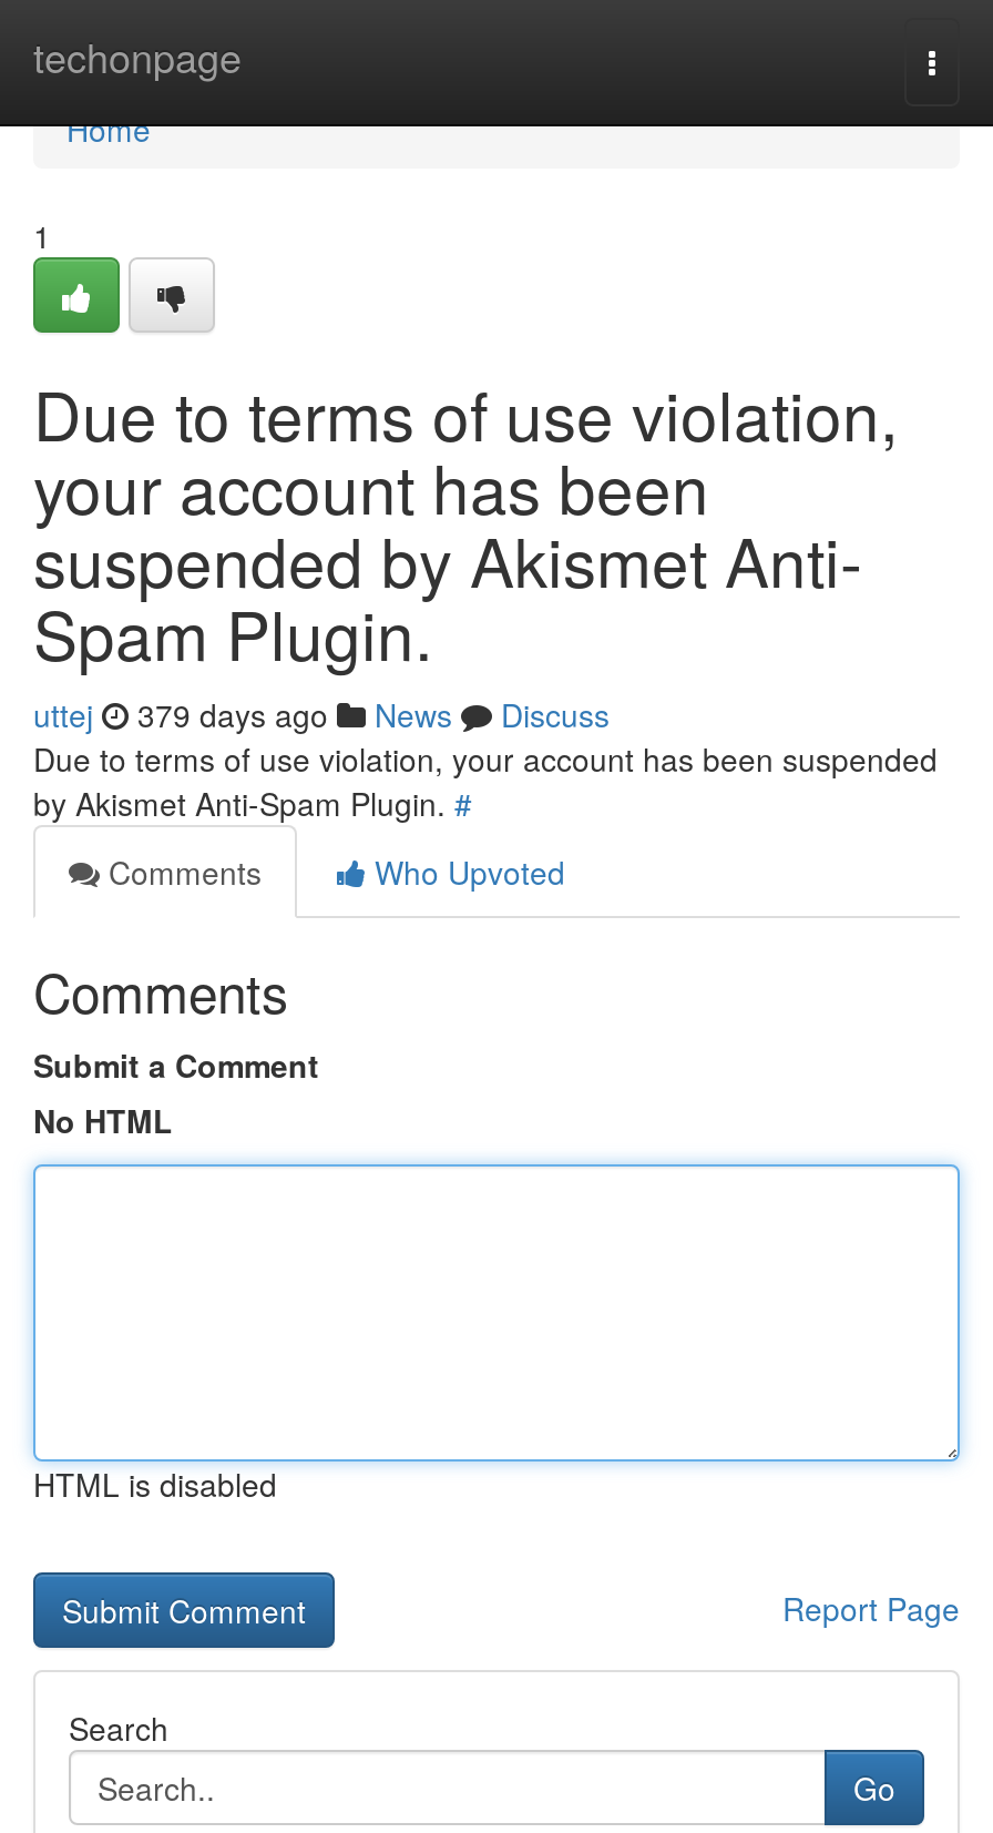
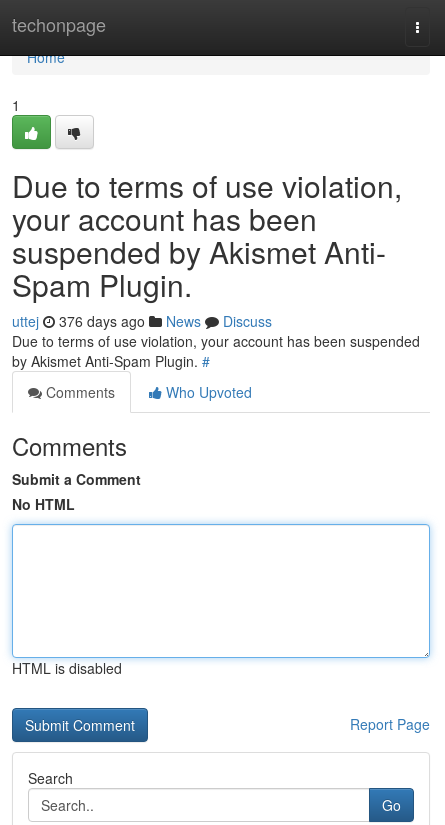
- uttej 379 days ago News Discuss
+ uttej 376 days ago News Discuss
